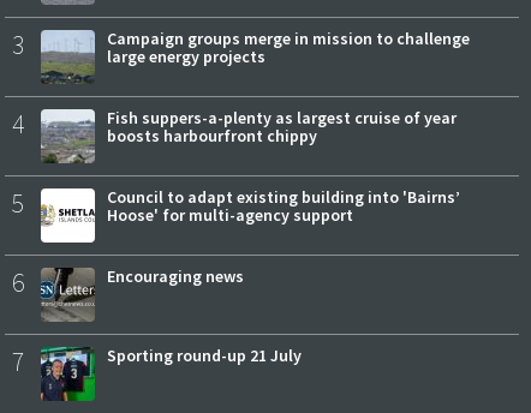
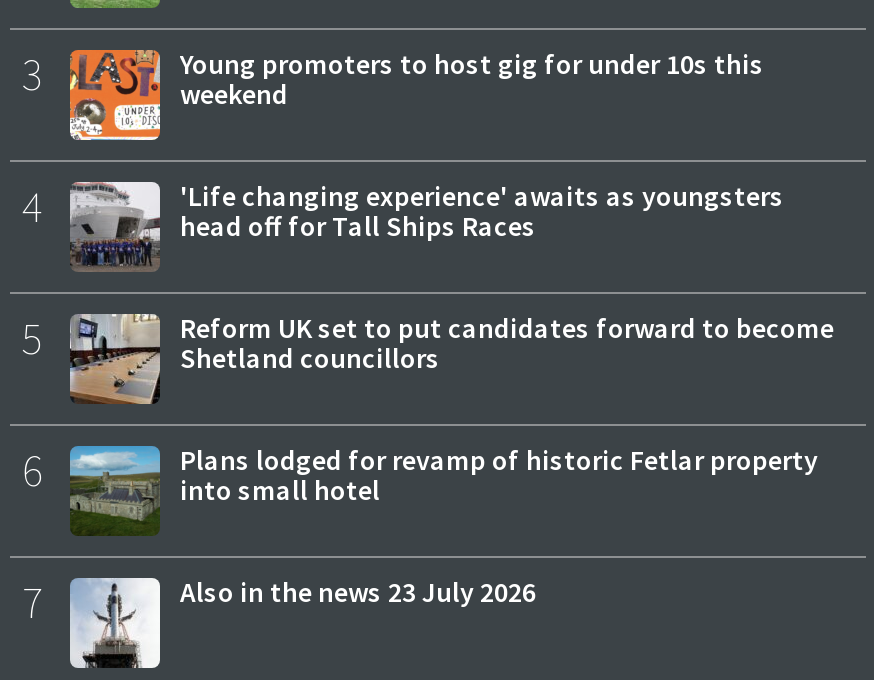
- [image]
- Campaign groups merge in mission to challenge
- large energy projects
+ [image]
+ Young promoters to host gig for under 10s this
+ weekend

- [image]
- Fish suppers-a-plenty as largest cruise of year
- boosts harbourfront chippy
+ [image]
+ 'Life changing experience' awaits as youngsters
+ head off for Tall Ships Races

- [image]
- Council to adapt existing building into 'Bairns’
- Hoose' for multi-agency support
+ [image]
+ Reform UK set to put candidates forward to become
+ Shetland councillors

- [image]
- Encouraging news
+ [image]
+ Plans lodged for revamp of historic Fetlar property
+ into small hotel

- [image]
- Sporting round-up 21 July
+ [image]
+ Also in the news 23 July 2026
